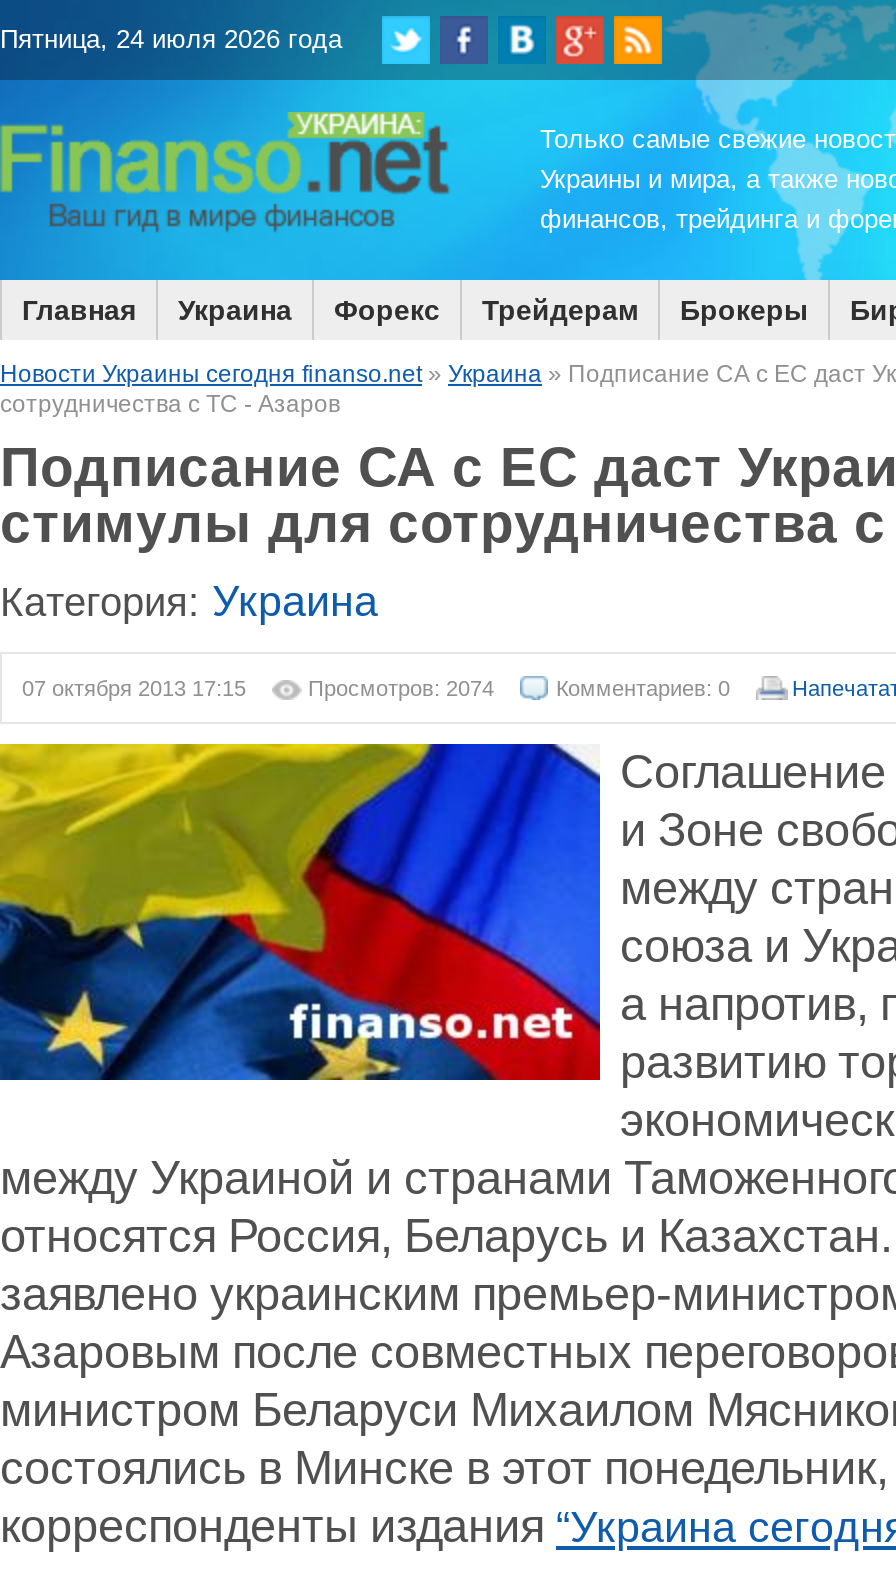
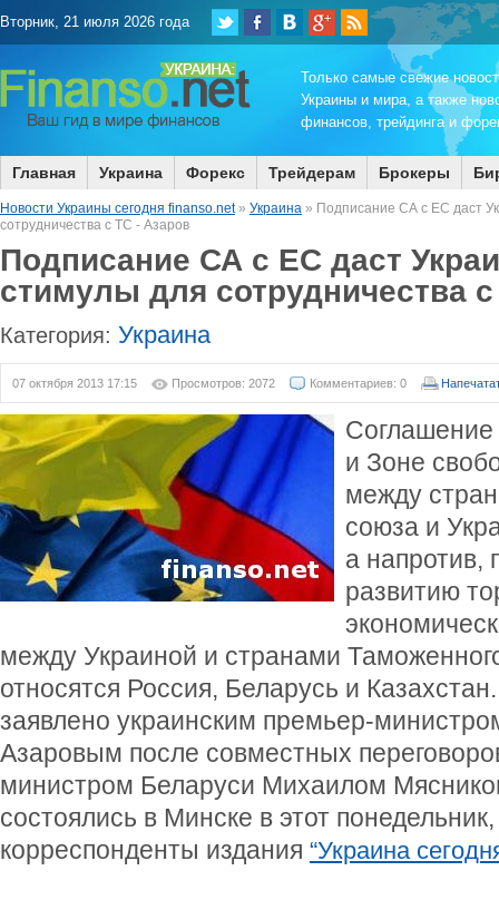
- Пятница, 24 июля 2026 года
+ Вторник, 21 июля 2026 года

- Просмотров: 2074
+ Просмотров: 2072
